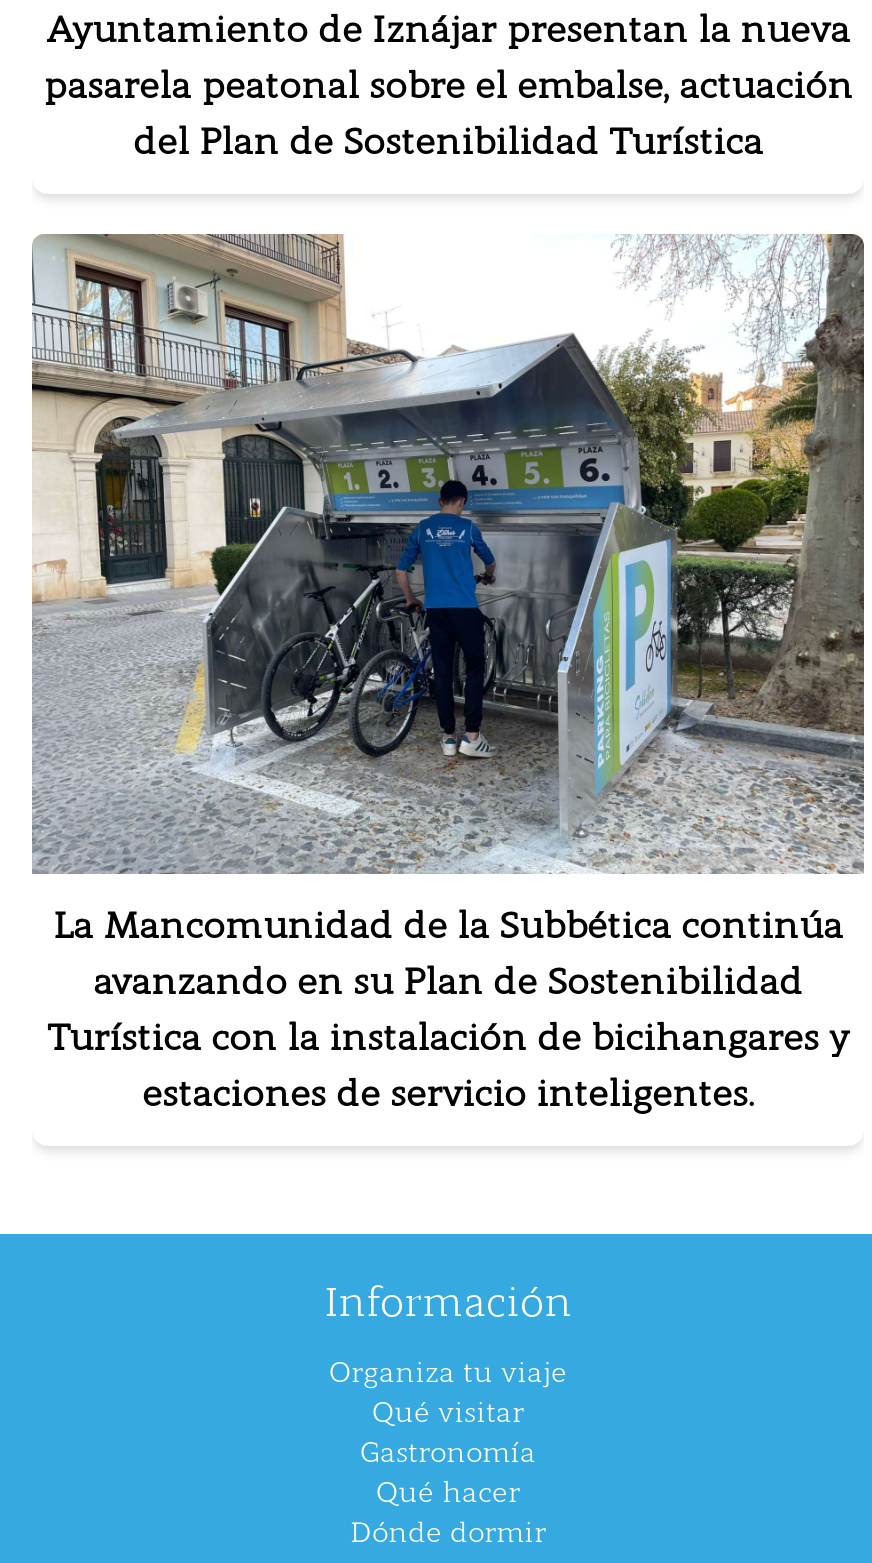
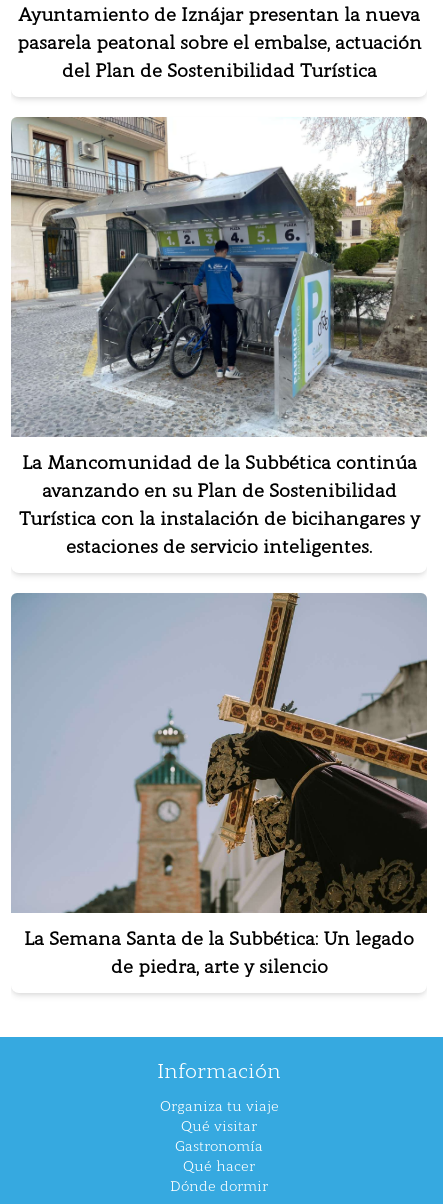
+ [image]
+ La Semana Santa de la Subbética: Un legado
+ de piedra, arte y silencio
